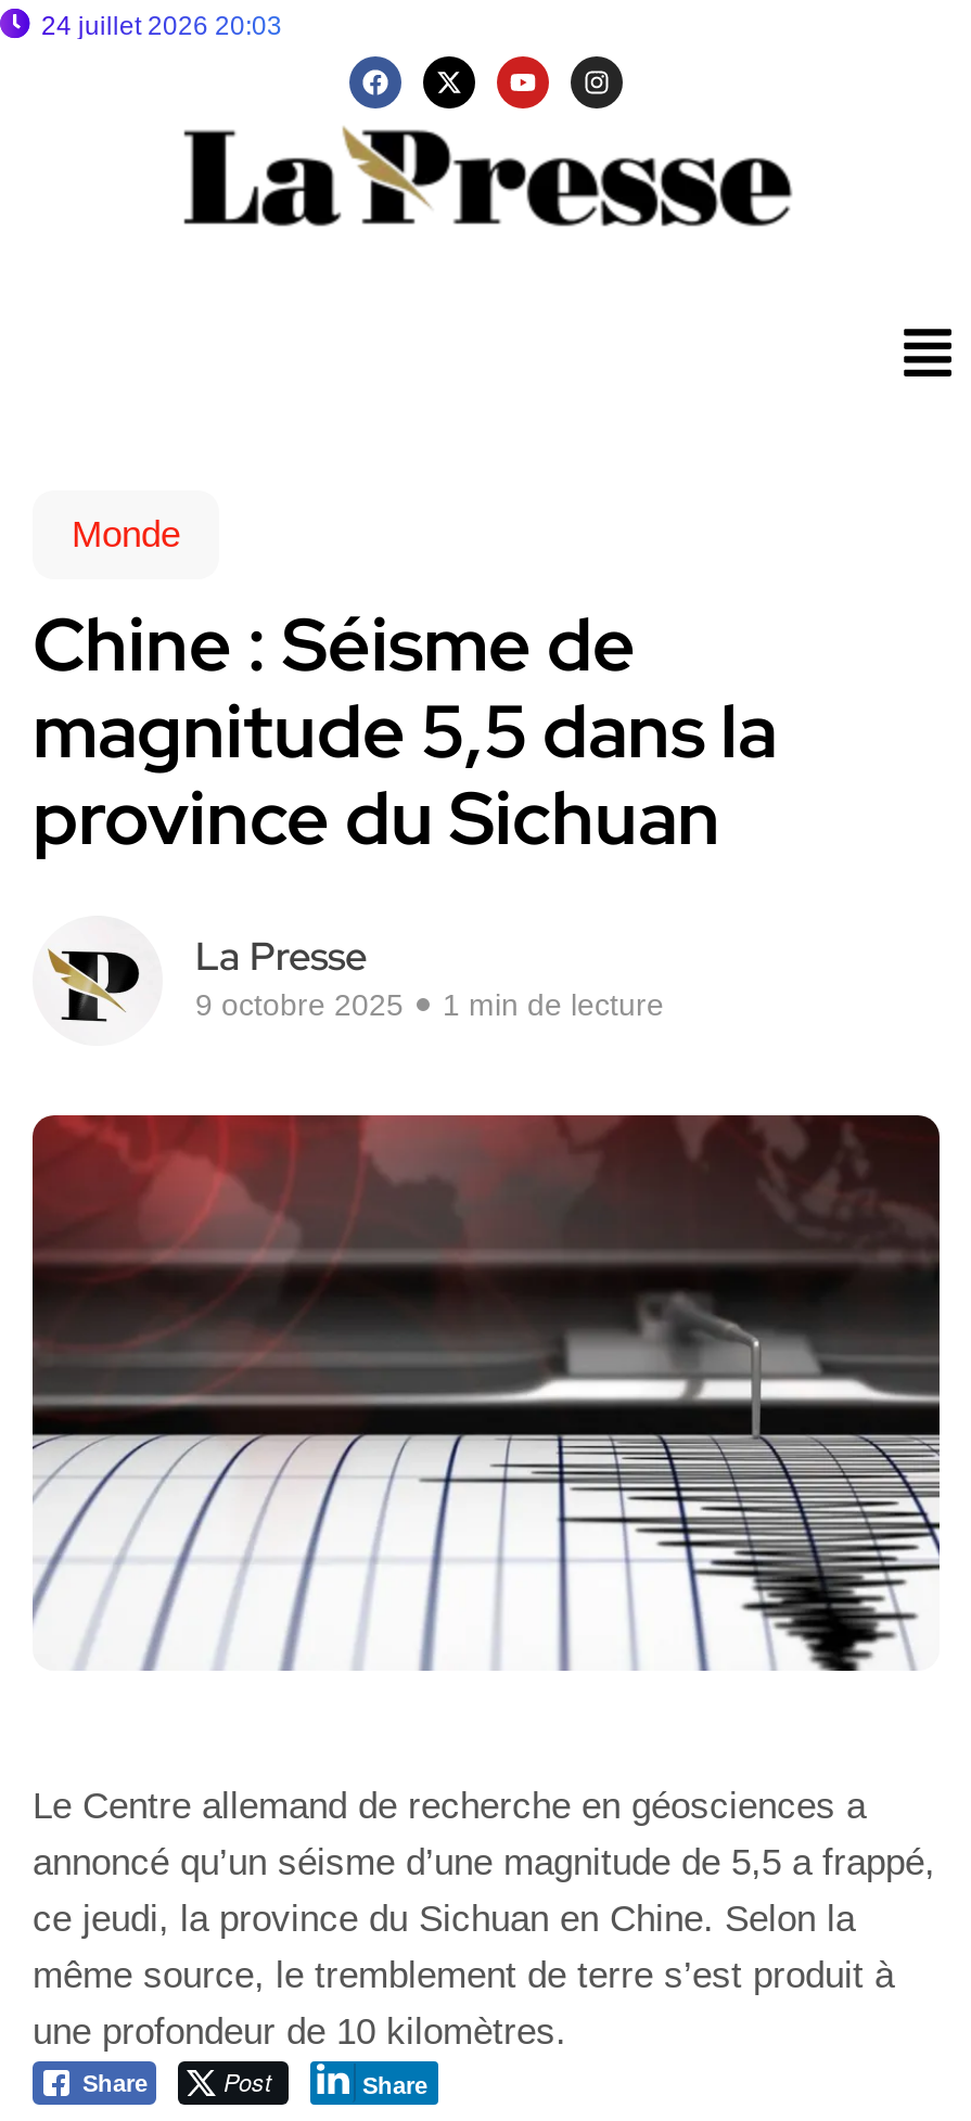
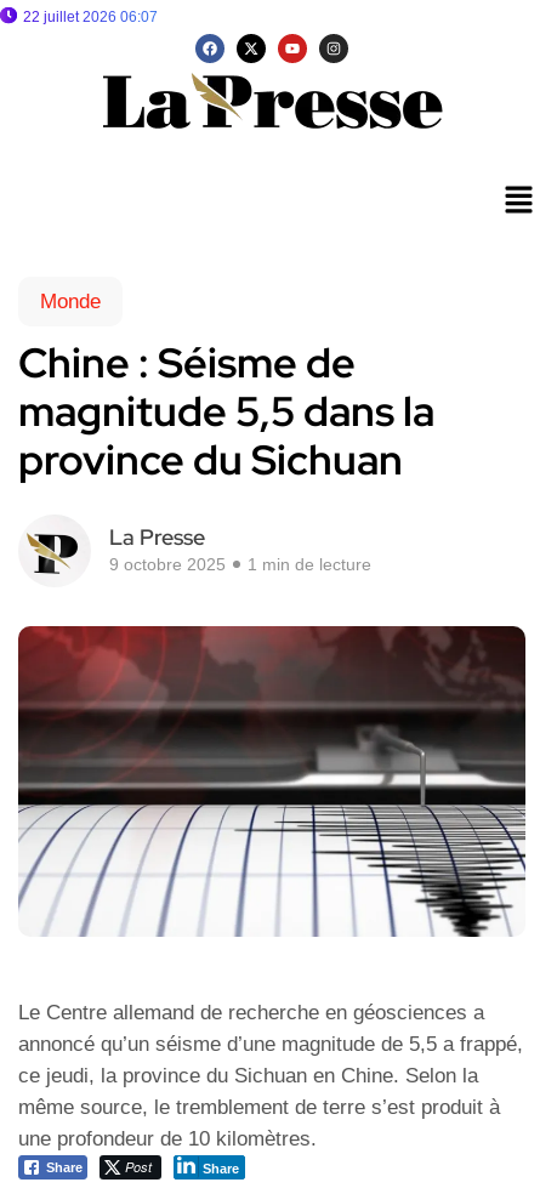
- 24 juillet 2026 20:03
+ 22 juillet 2026 06:07
